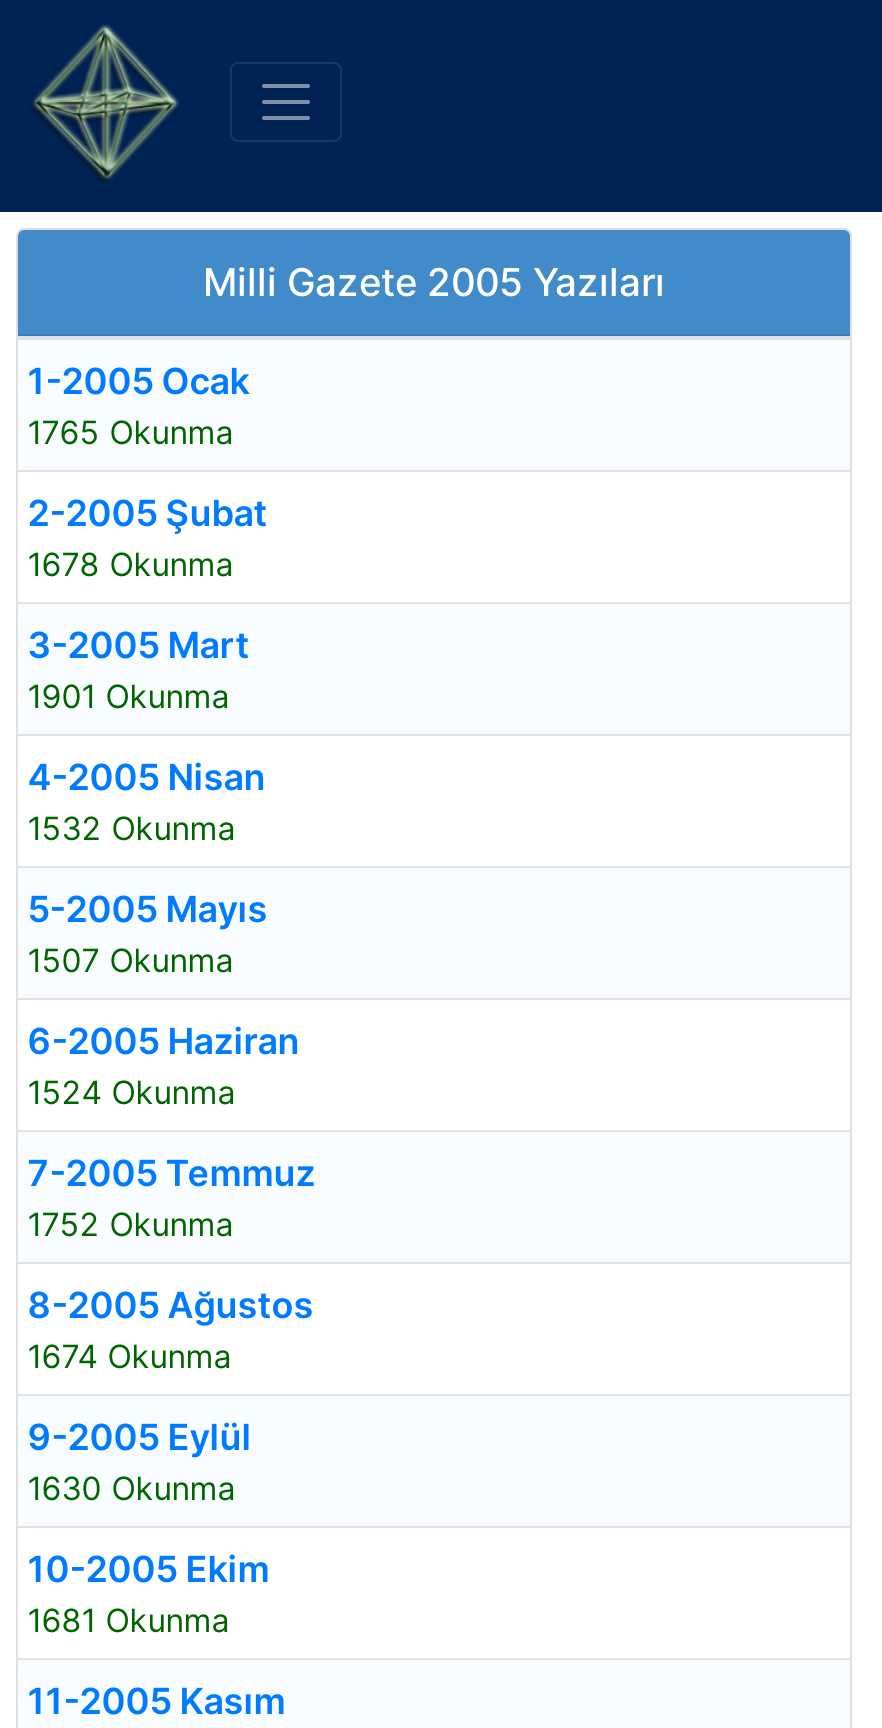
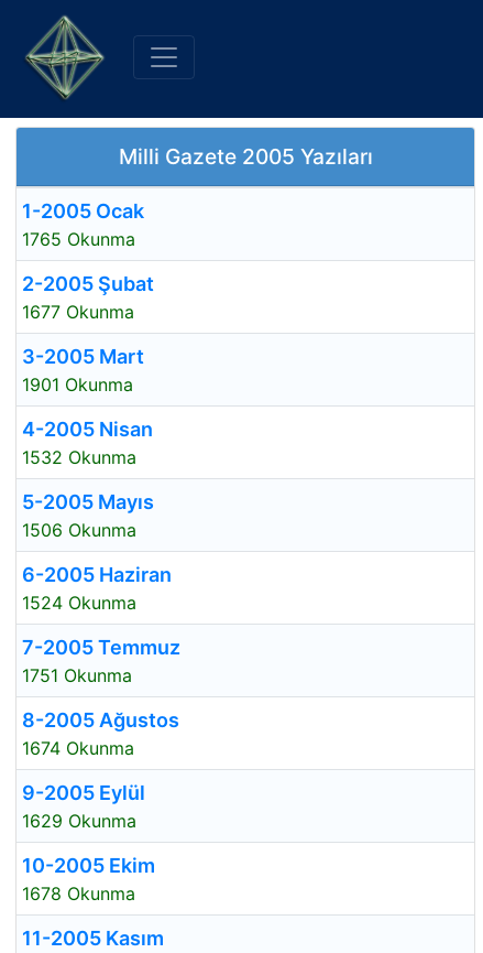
- 1678 Okunma
+ 1677 Okunma

- 1507 Okunma
+ 1506 Okunma

- 1752 Okunma
+ 1751 Okunma

- 1630 Okunma
+ 1629 Okunma

- 1681 Okunma
+ 1678 Okunma
